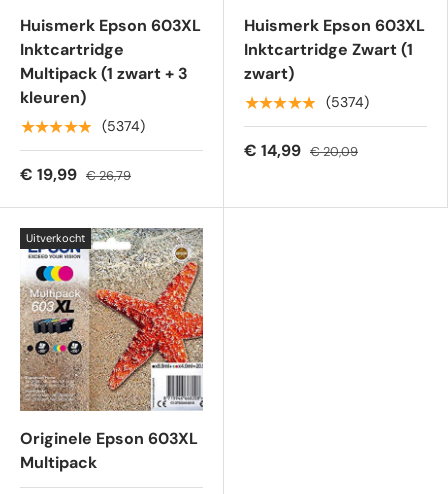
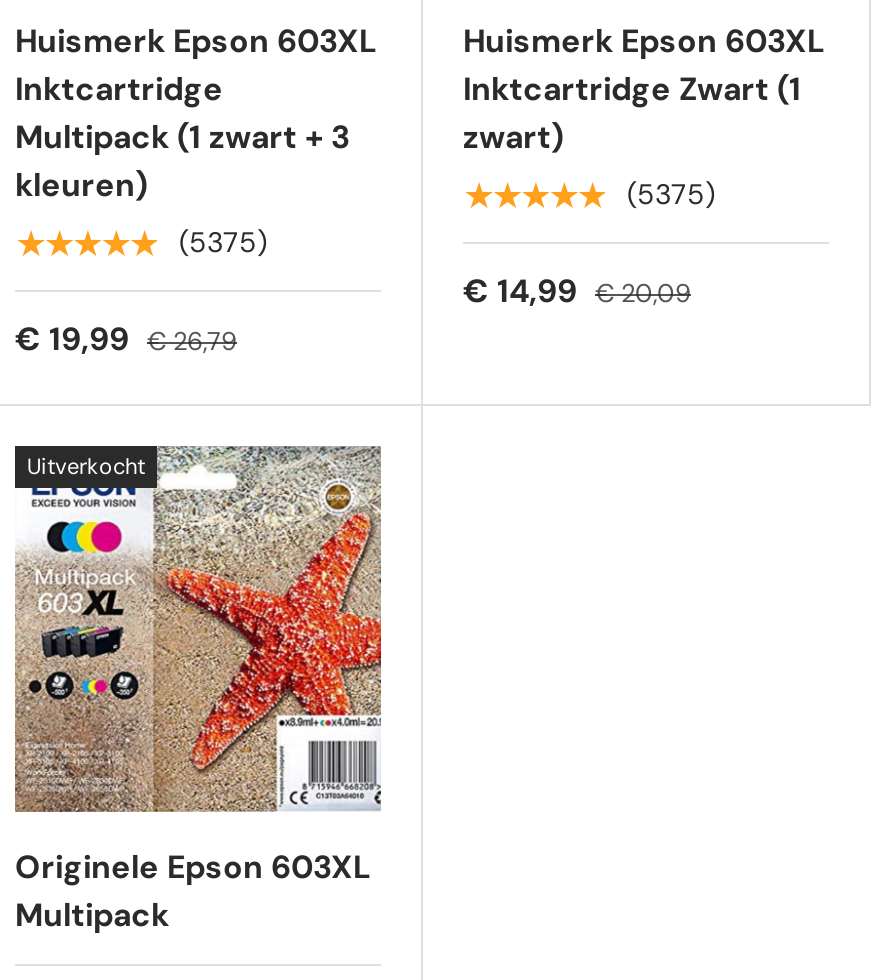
- (5374)
+ (5375)

- (5374)
+ (5375)
